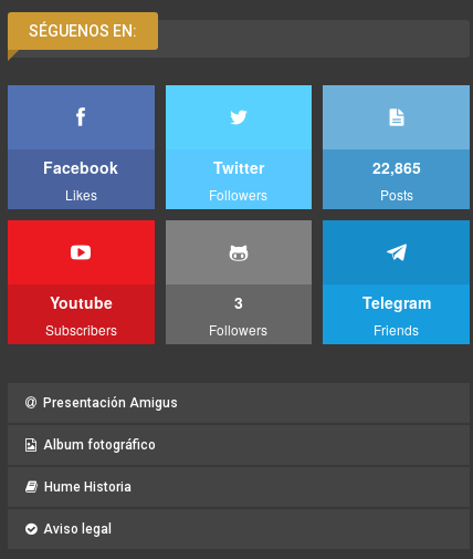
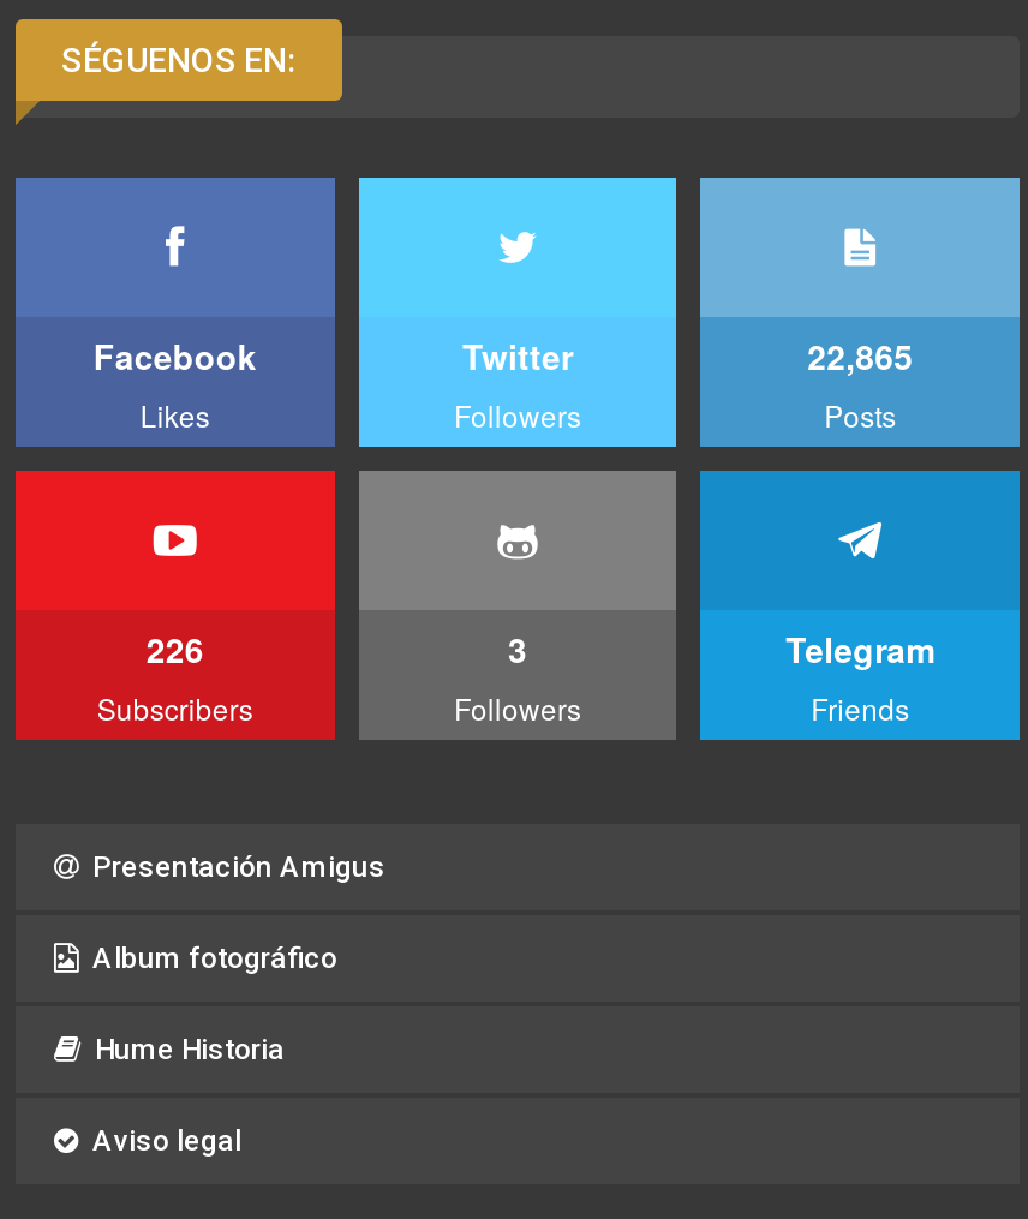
- Youtube
+ 226
